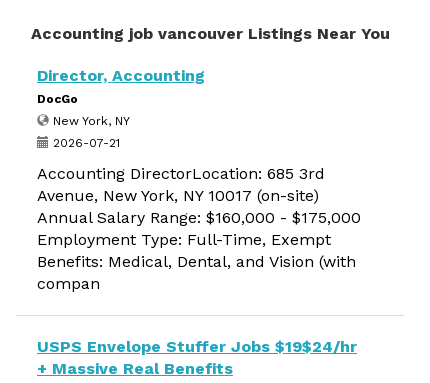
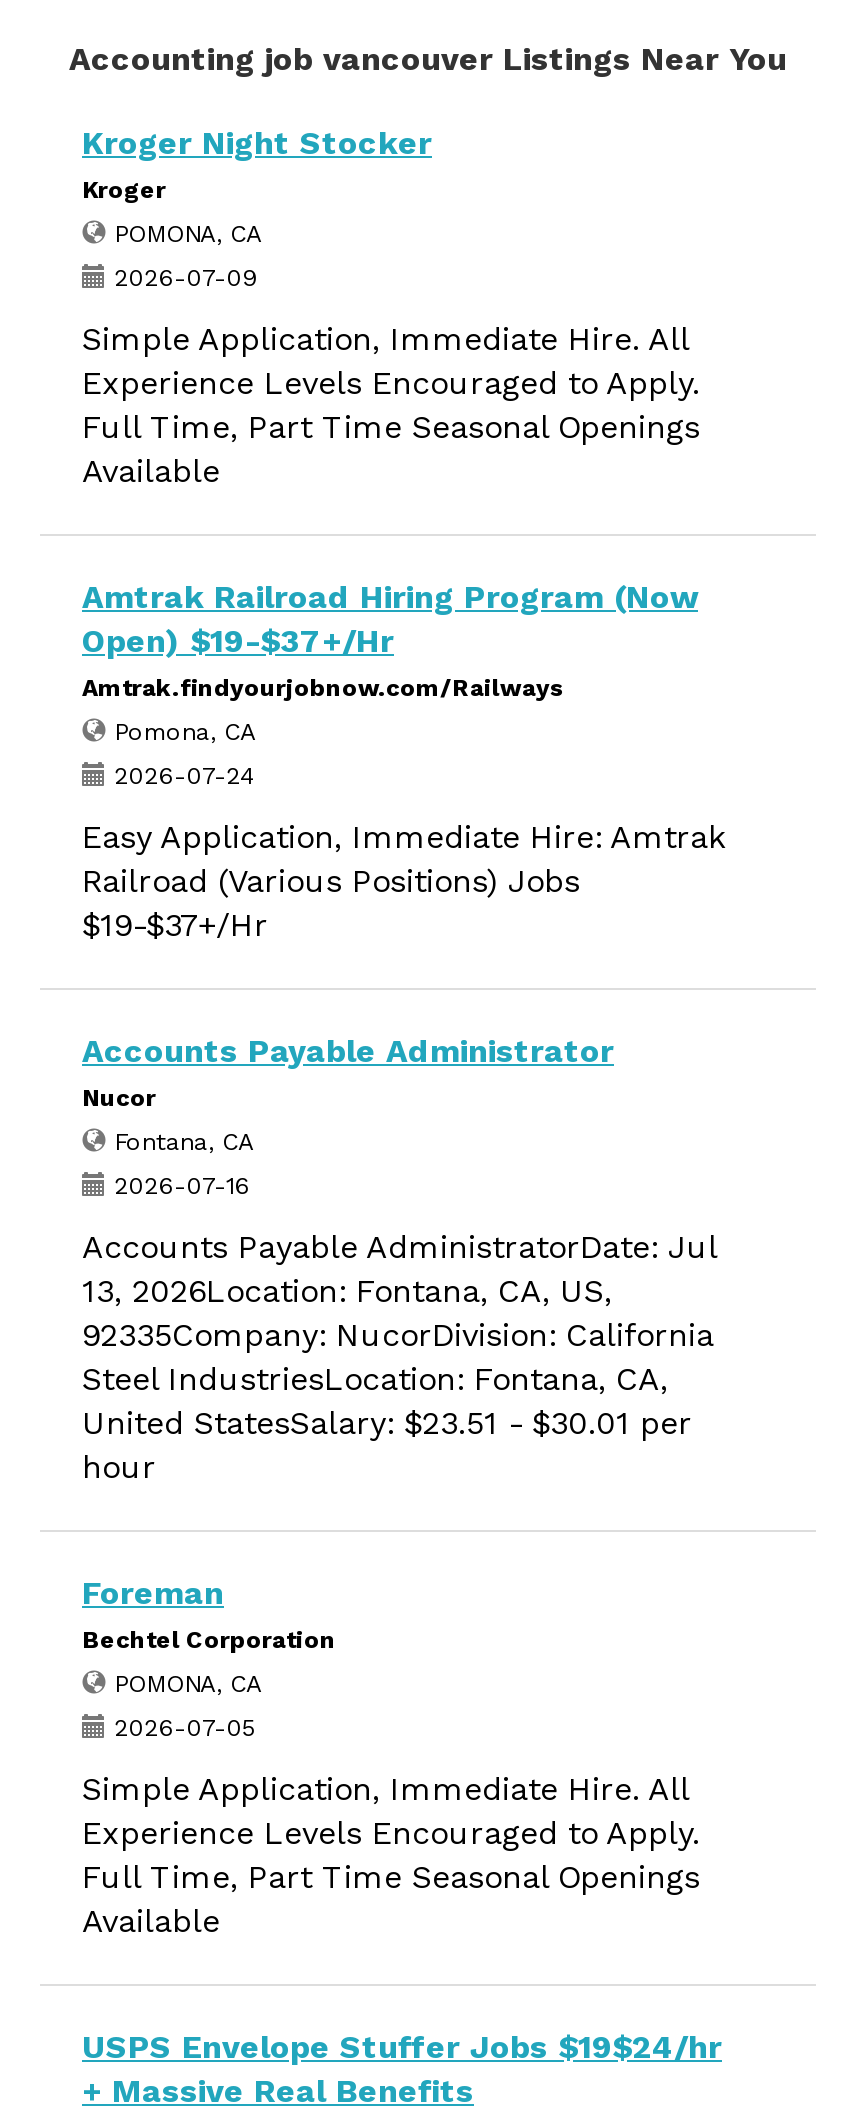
- Director, Accounting
- DocGo
- New York, NY
- 2026-07-21
- Accounting DirectorLocation: 685 3rd
- Avenue, New York, NY 10017 (on-site)
- Annual Salary Range: $160,000 - $175,000
- Employment Type: Full-Time, Exempt
- Benefits: Medical, Dental, and Vision (with
- compan
+ Kroger Night Stocker
+ Kroger
+ POMONA, CA
+ 2026-07-09
+ Simple Application, Immediate Hire. All
+ Experience Levels Encouraged to Apply.
+ Full Time, Part Time Seasonal Openings
+ Available
+ Amtrak Railroad Hiring Program (Now
+ Open) $19-$37+/Hr
+ Amtrak.findyourjobnow.com/Railways
+ Pomona, CA
+ 2026-07-24
+ Easy Application, Immediate Hire: Amtrak
+ Railroad (Various Positions) Jobs
+ $19-$37+/Hr
+ Accounts Payable Administrator
+ Nucor
+ Fontana, CA
+ 2026-07-16
+ Accounts Payable AdministratorDate: Jul
+ 13, 2026Location: Fontana, CA, US,
+ 92335Company: NucorDivision: California
+ Steel IndustriesLocation: Fontana, CA,
+ United StatesSalary: $23.51 - $30.01 per
+ hour
+ Foreman
+ Bechtel Corporation
+ POMONA, CA
+ 2026-07-05
+ Simple Application, Immediate Hire. All
+ Experience Levels Encouraged to Apply.
+ Full Time, Part Time Seasonal Openings
+ Available
